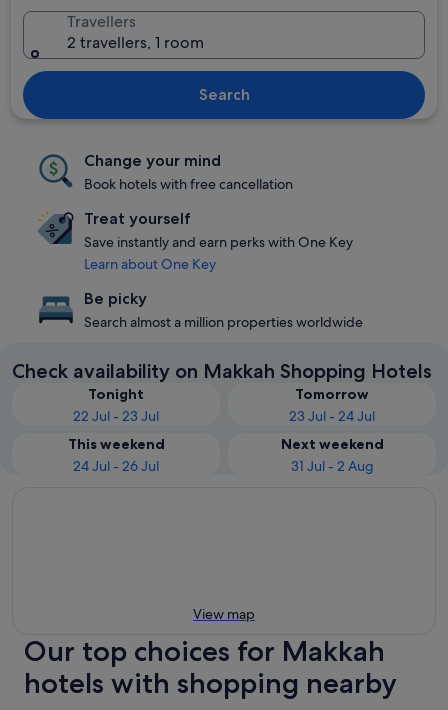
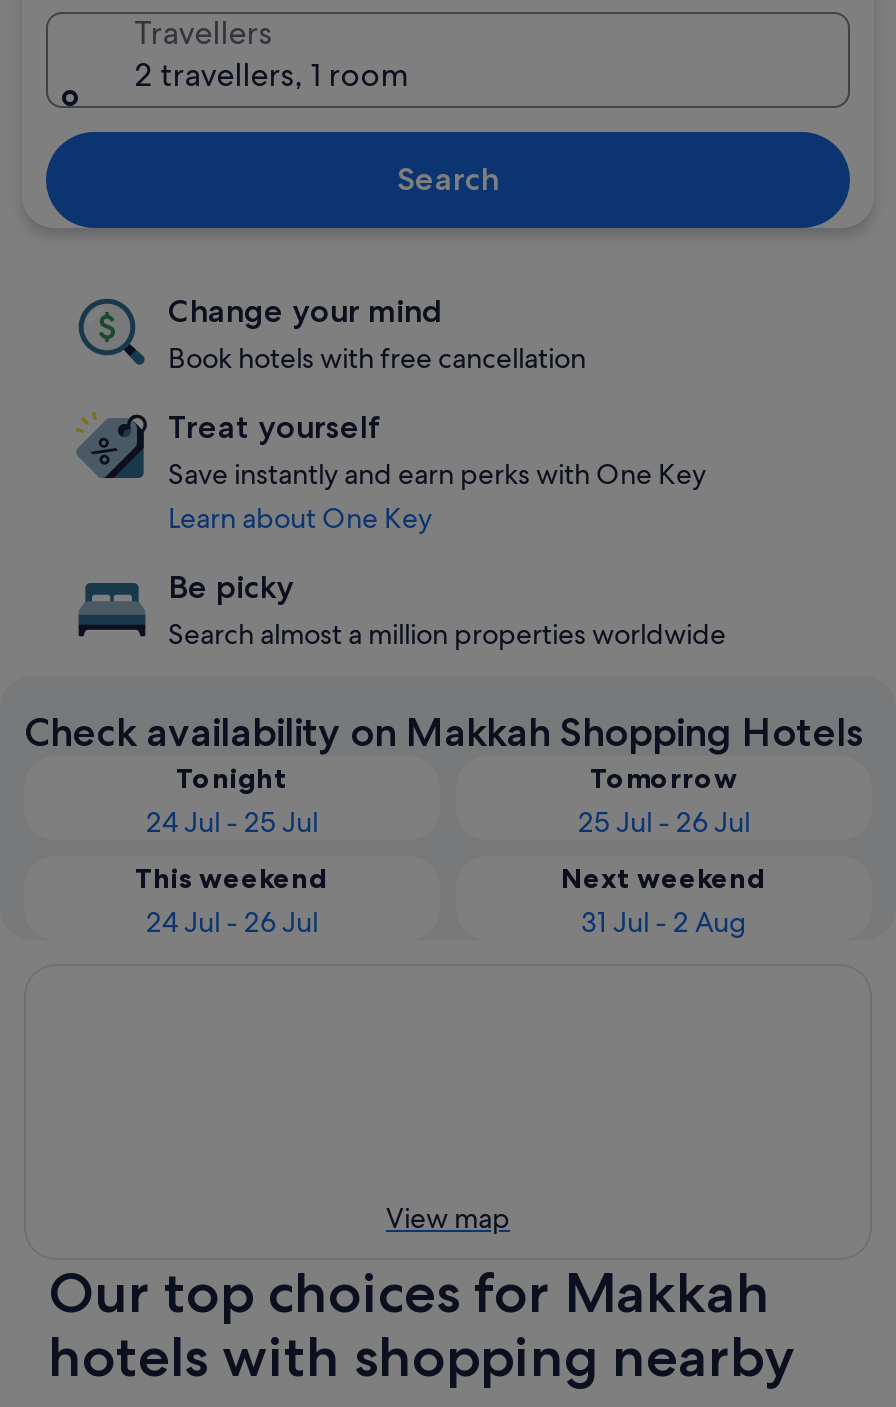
- 22 Jul - 23 Jul
+ 24 Jul - 25 Jul

- 23 Jul - 24 Jul
+ 25 Jul - 26 Jul
